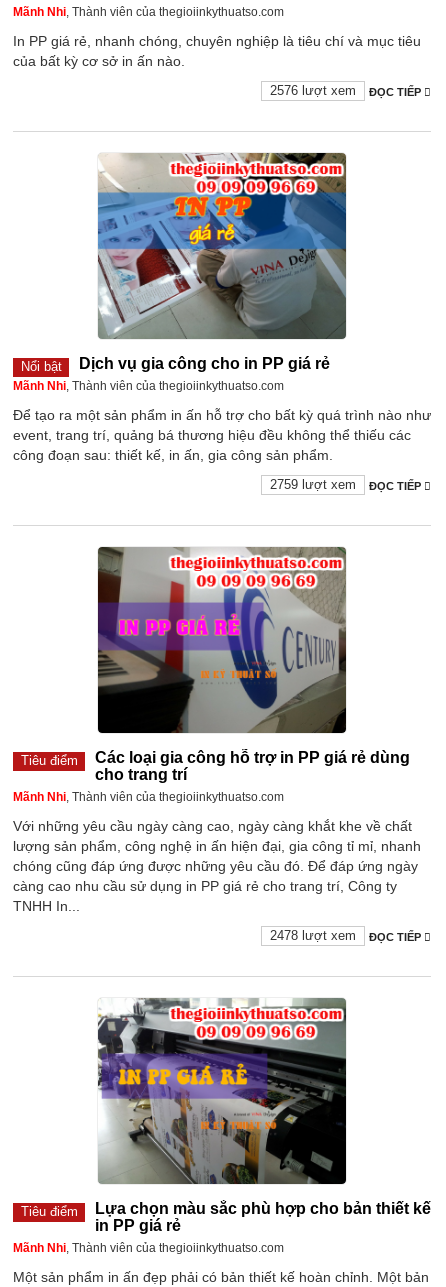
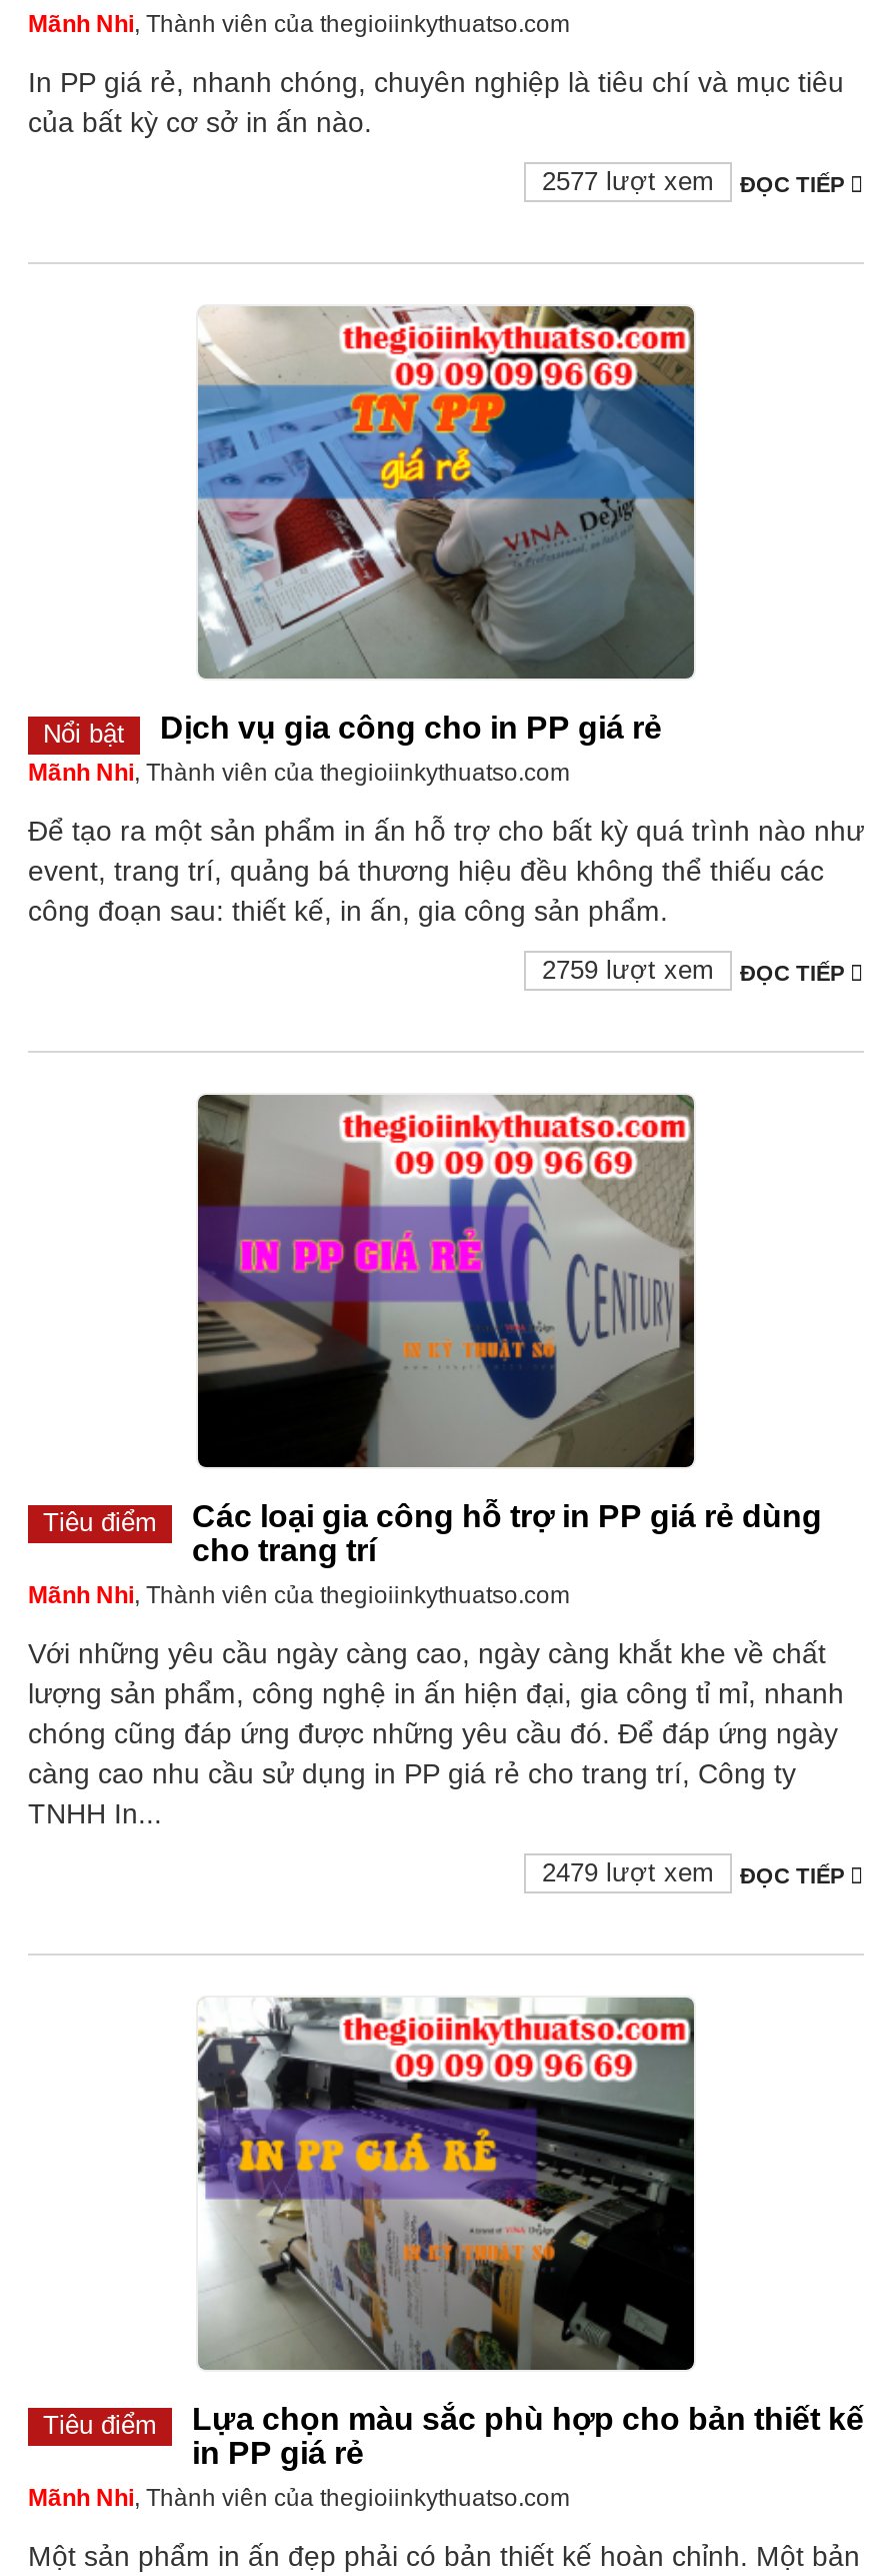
- 2576 lượt xem ĐỌC TIẾP
+ 2577 lượt xem ĐỌC TIẾP

- 2478 lượt xem ĐỌC TIẾP
+ 2479 lượt xem ĐỌC TIẾP
